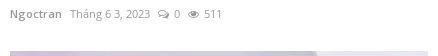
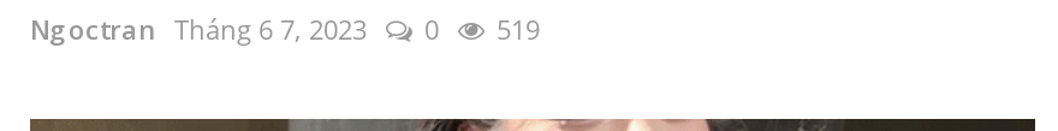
- Ngoctran Tháng 6 3, 2023
+ Ngoctran Tháng 6 7, 2023

- 511
+ 519
